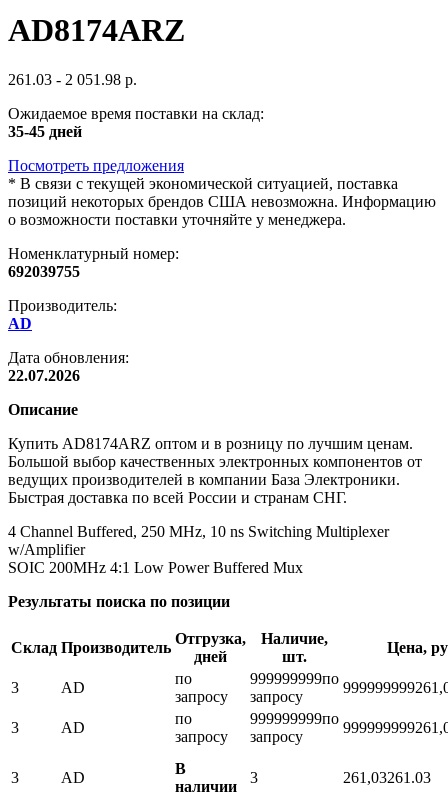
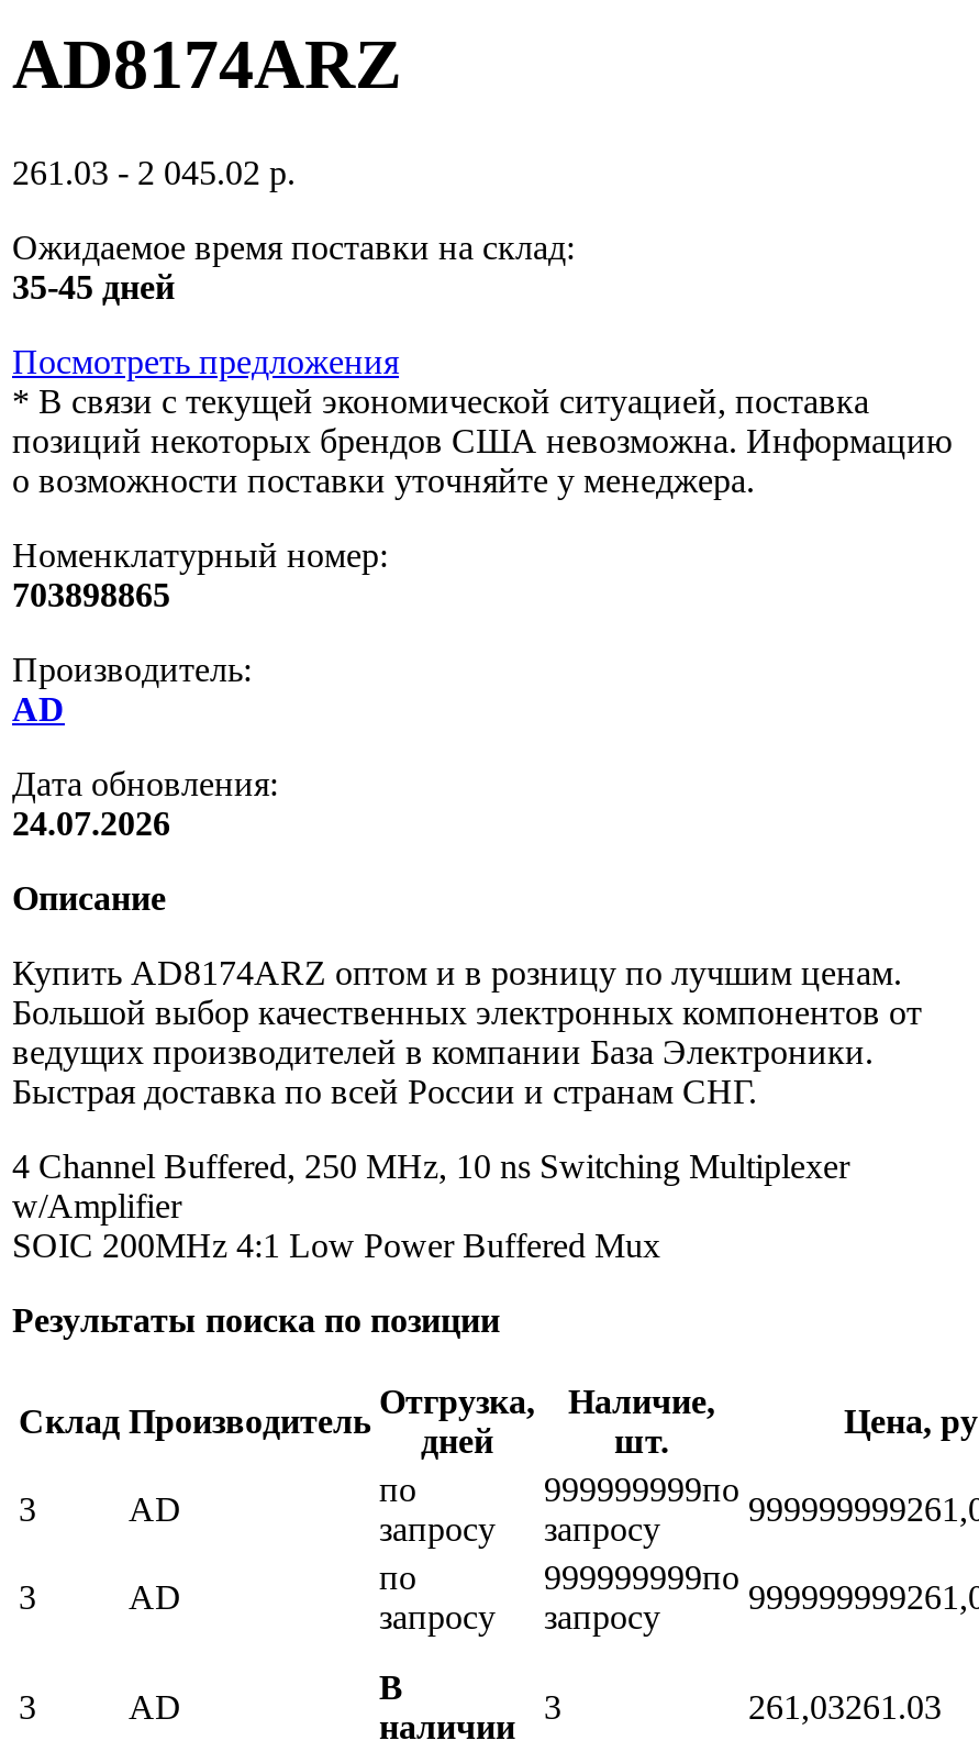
- 261.03 - 2 051.98 р.
+ 261.03 - 2 045.02 р.

- 692039755
+ 703898865

- 22.07.2026
+ 24.07.2026
